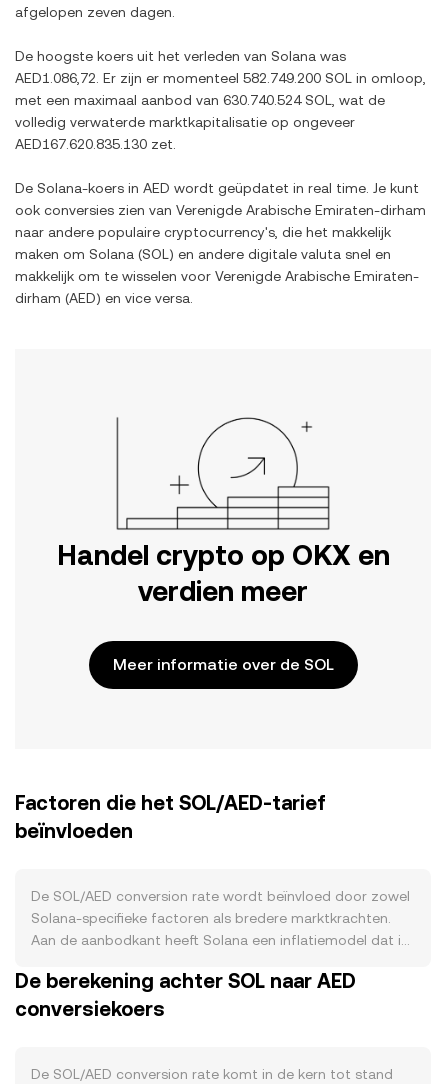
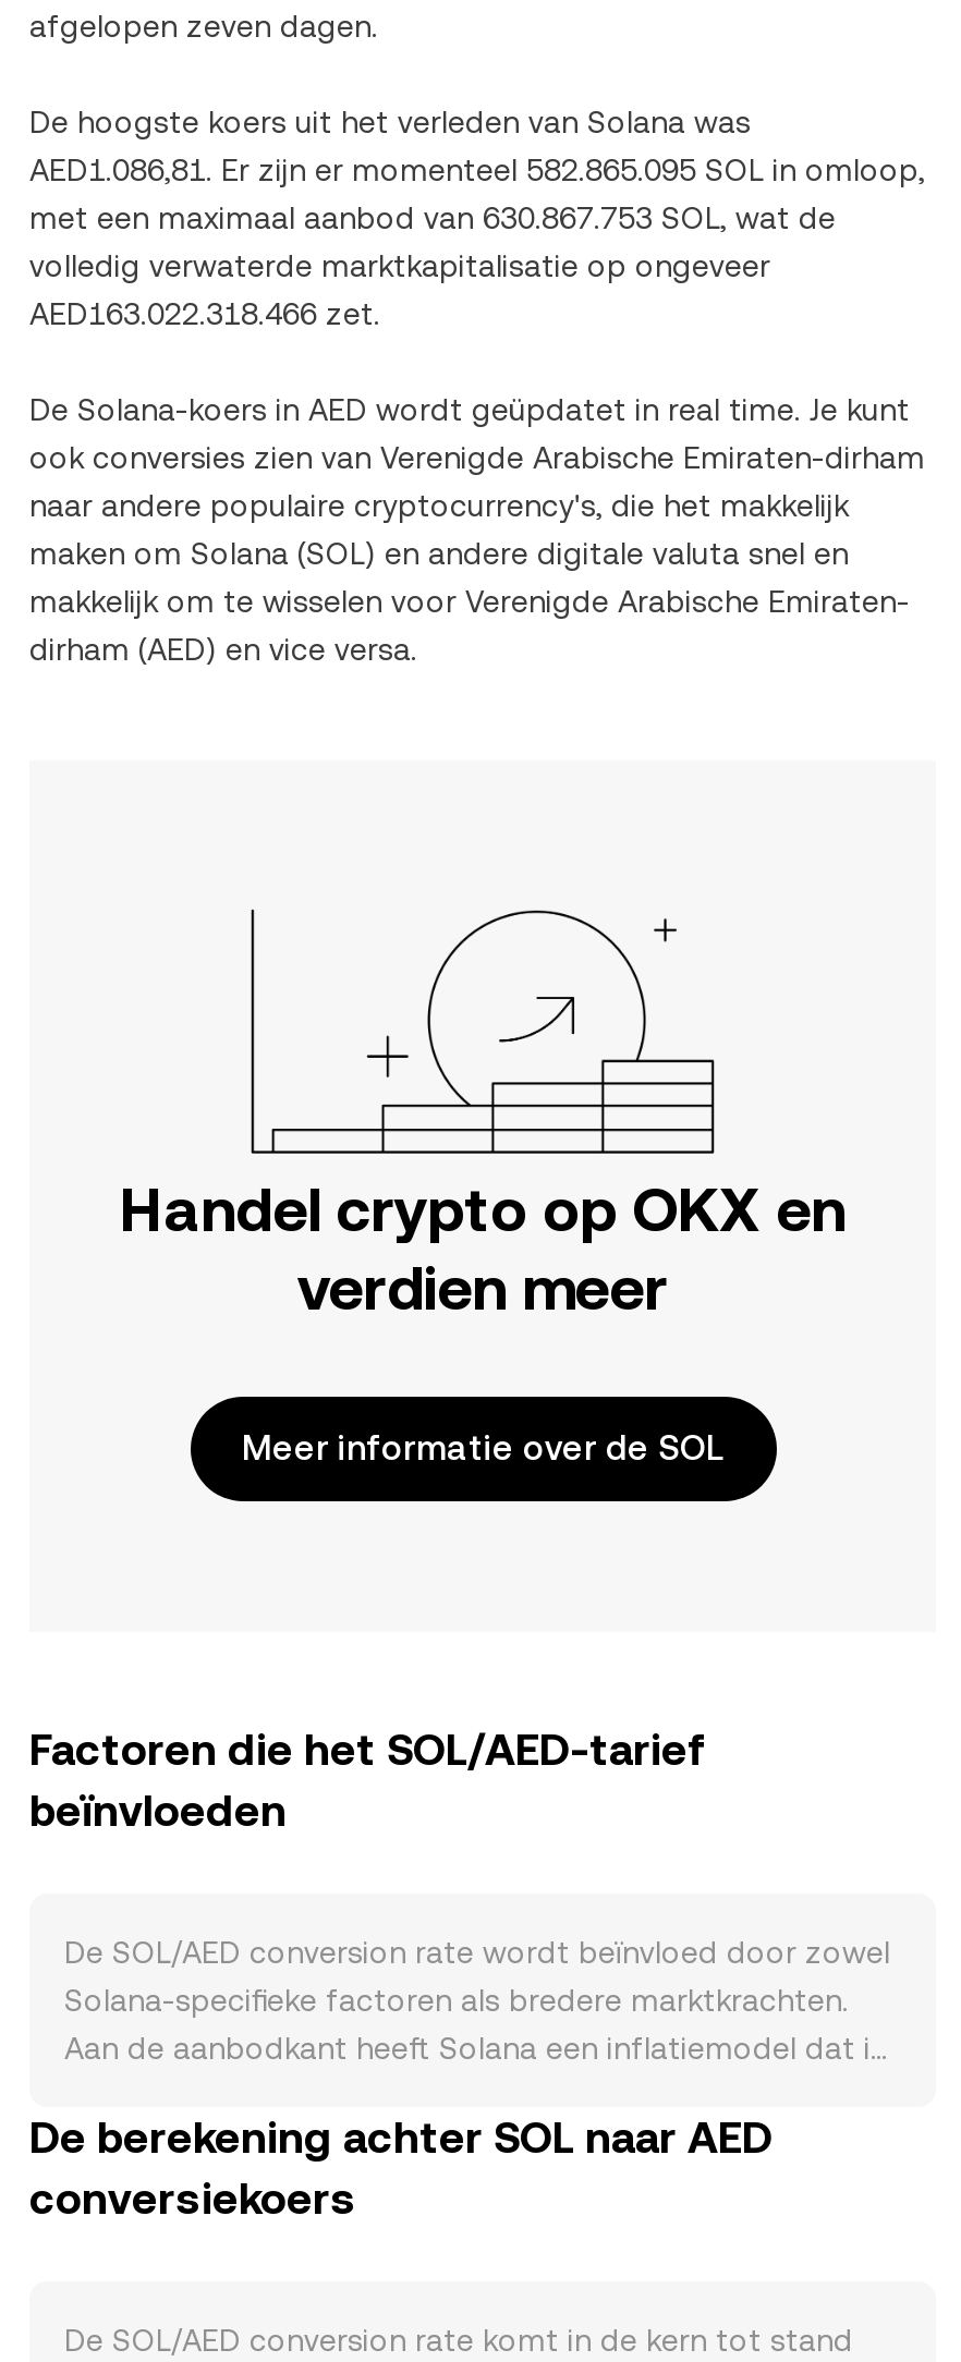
- AED1.086,72. Er zijn er momenteel 582.749.200 SOL in omloop,
+ AED1.086,81. Er zijn er momenteel 582.865.095 SOL in omloop,

- met een maximaal aanbod van 630.740.524 SOL, wat de
+ met een maximaal aanbod van 630.867.753 SOL, wat de

- AED167.620.835.130 zet.
+ AED163.022.318.466 zet.
